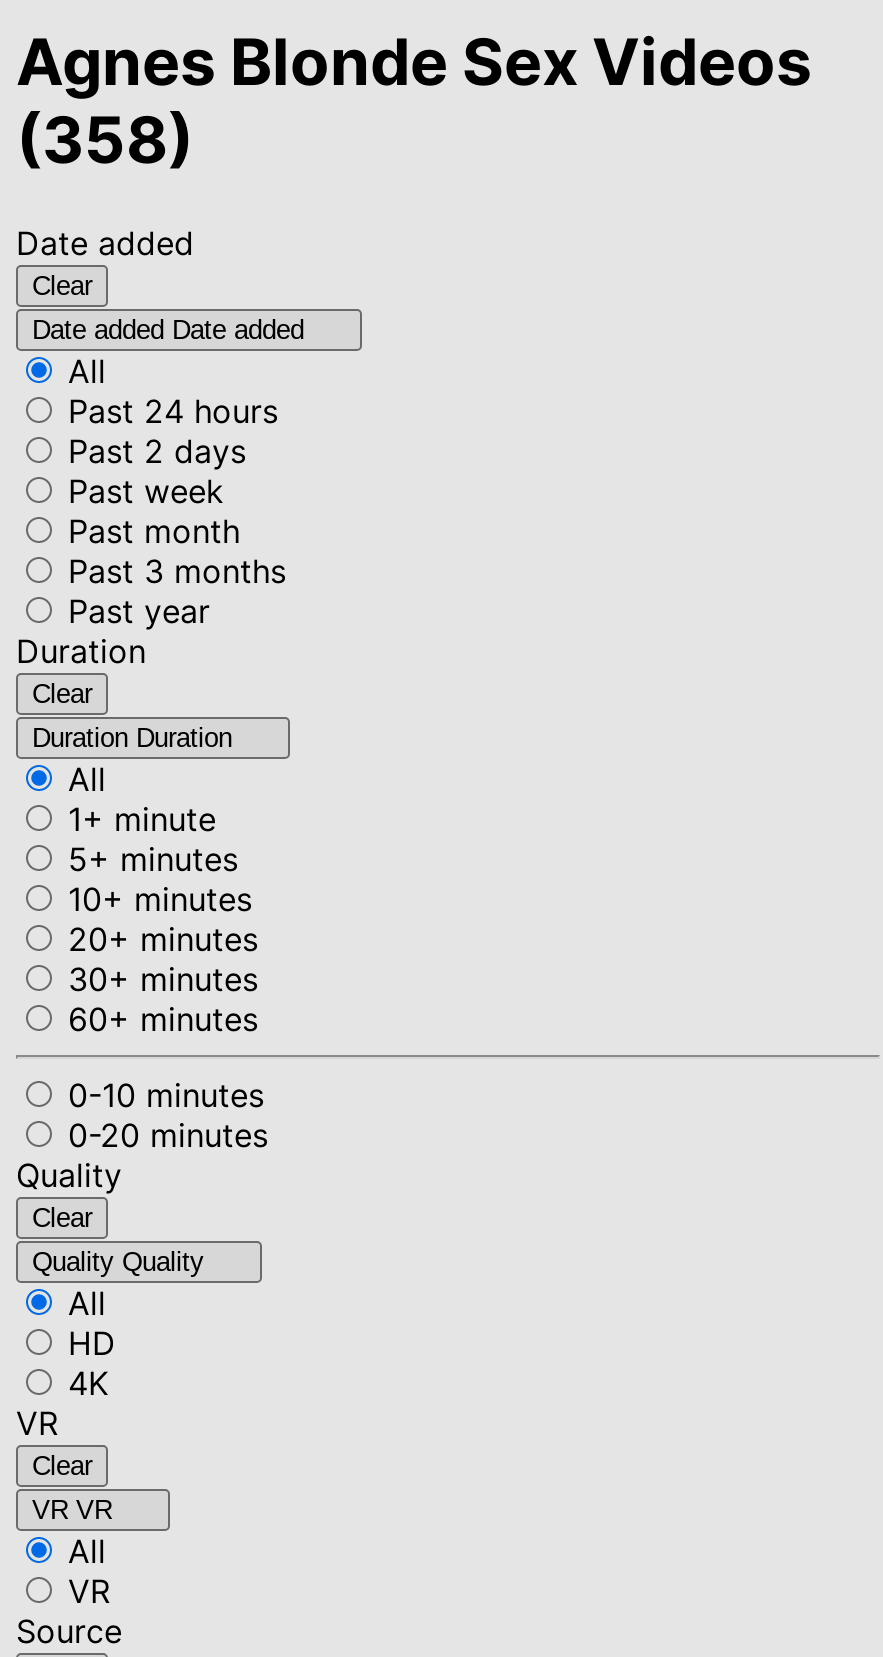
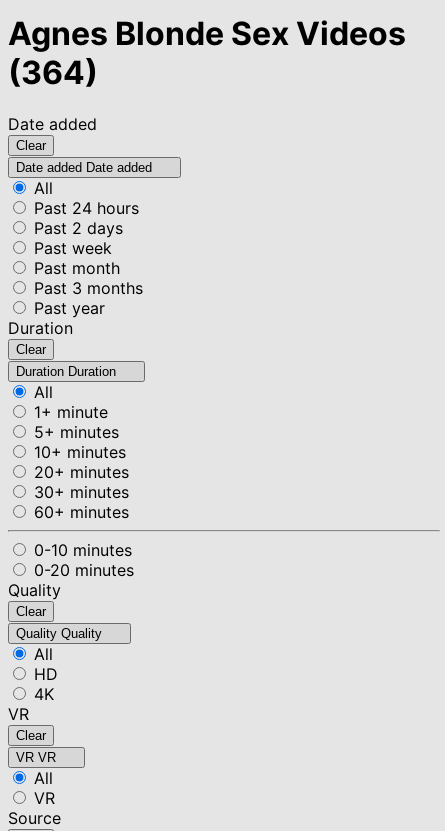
- (358)
+ (364)
